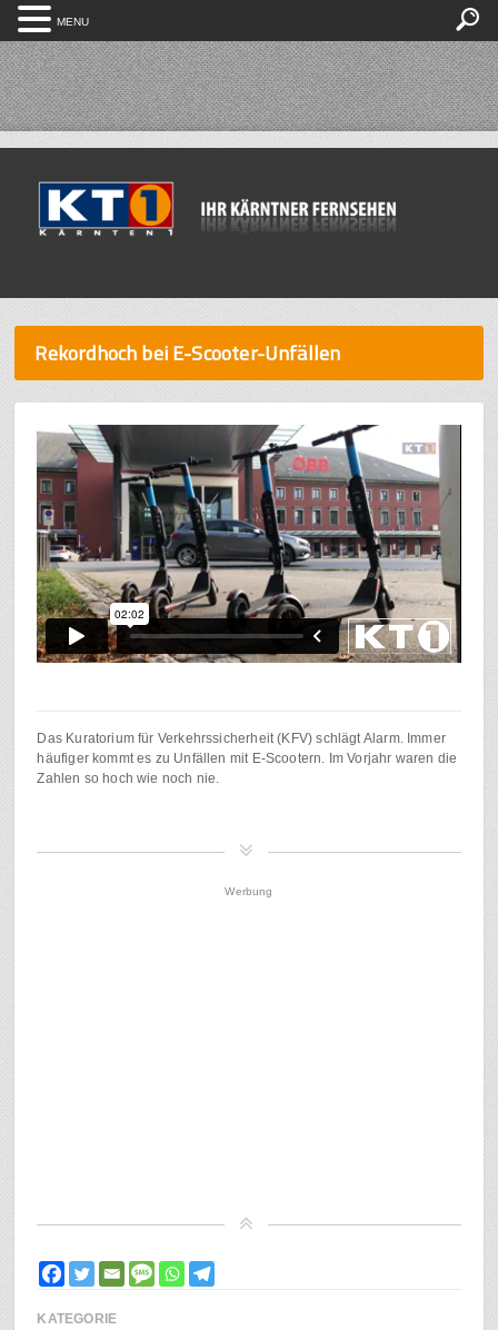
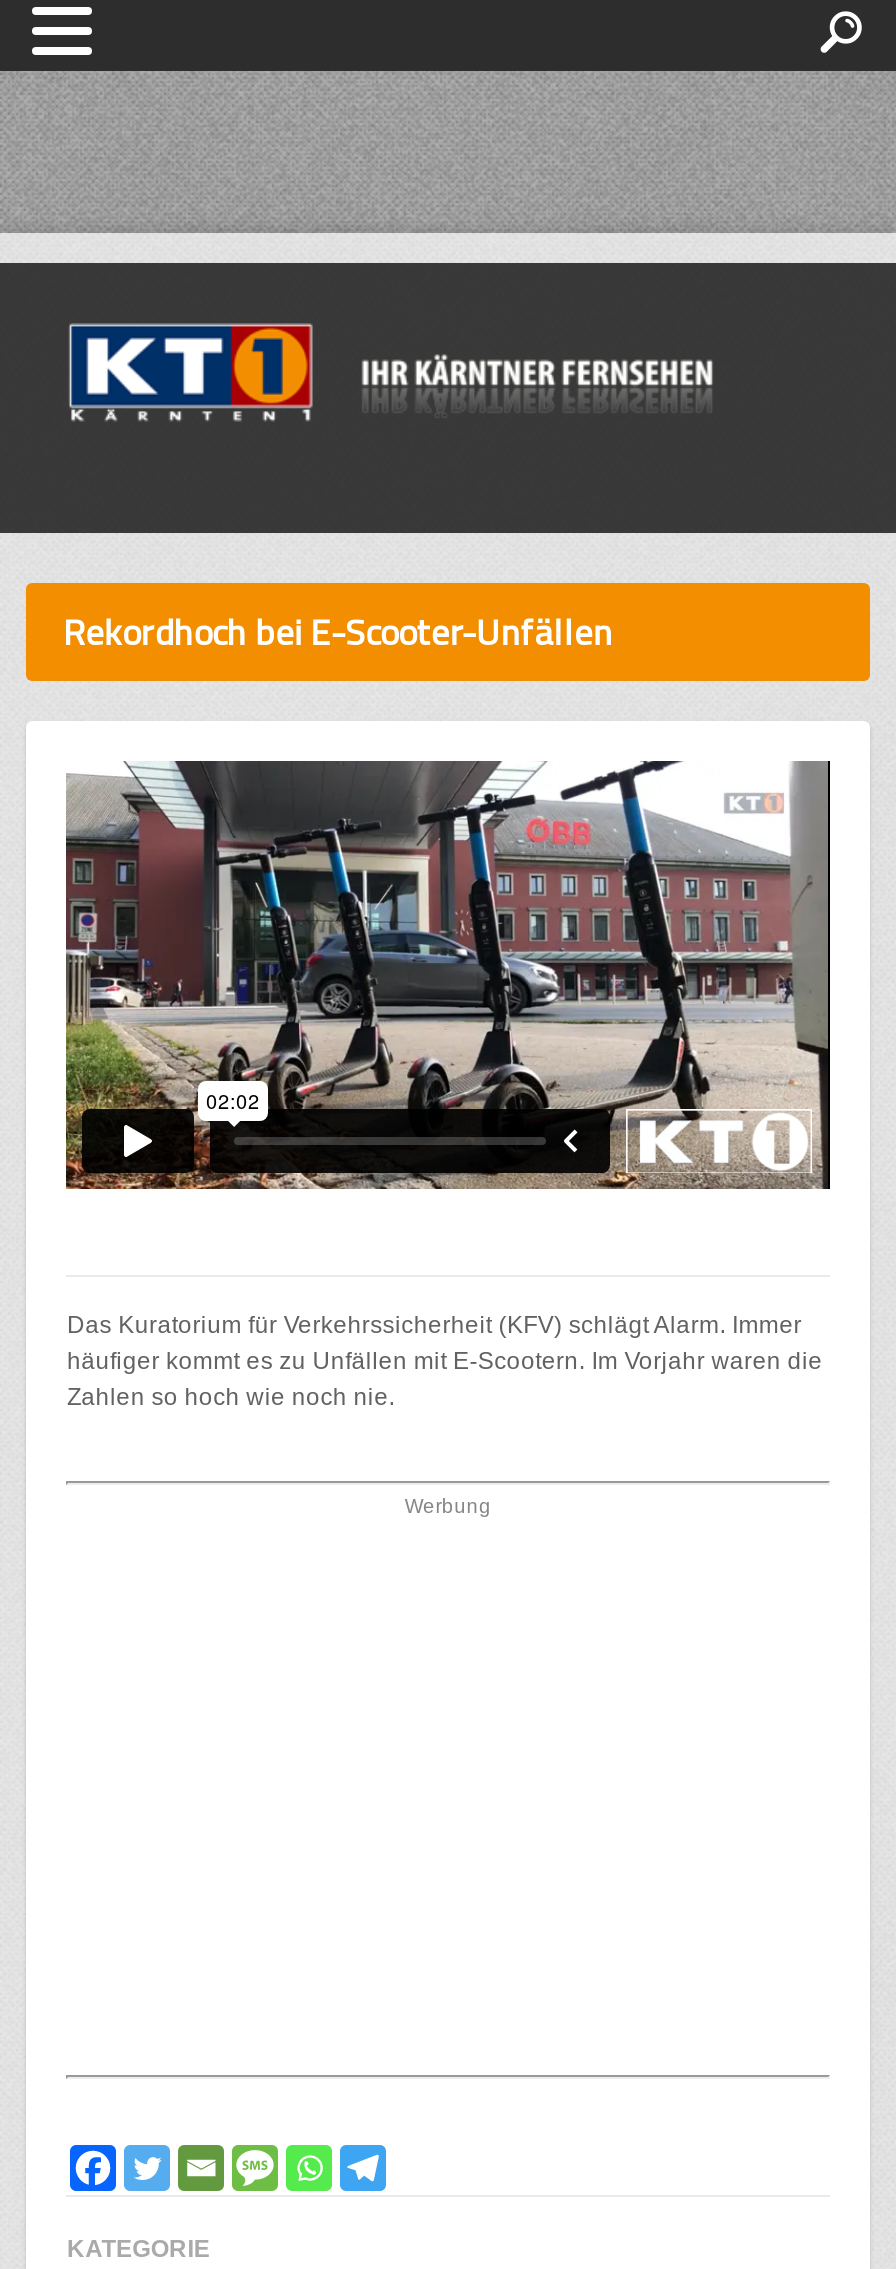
- MENU
